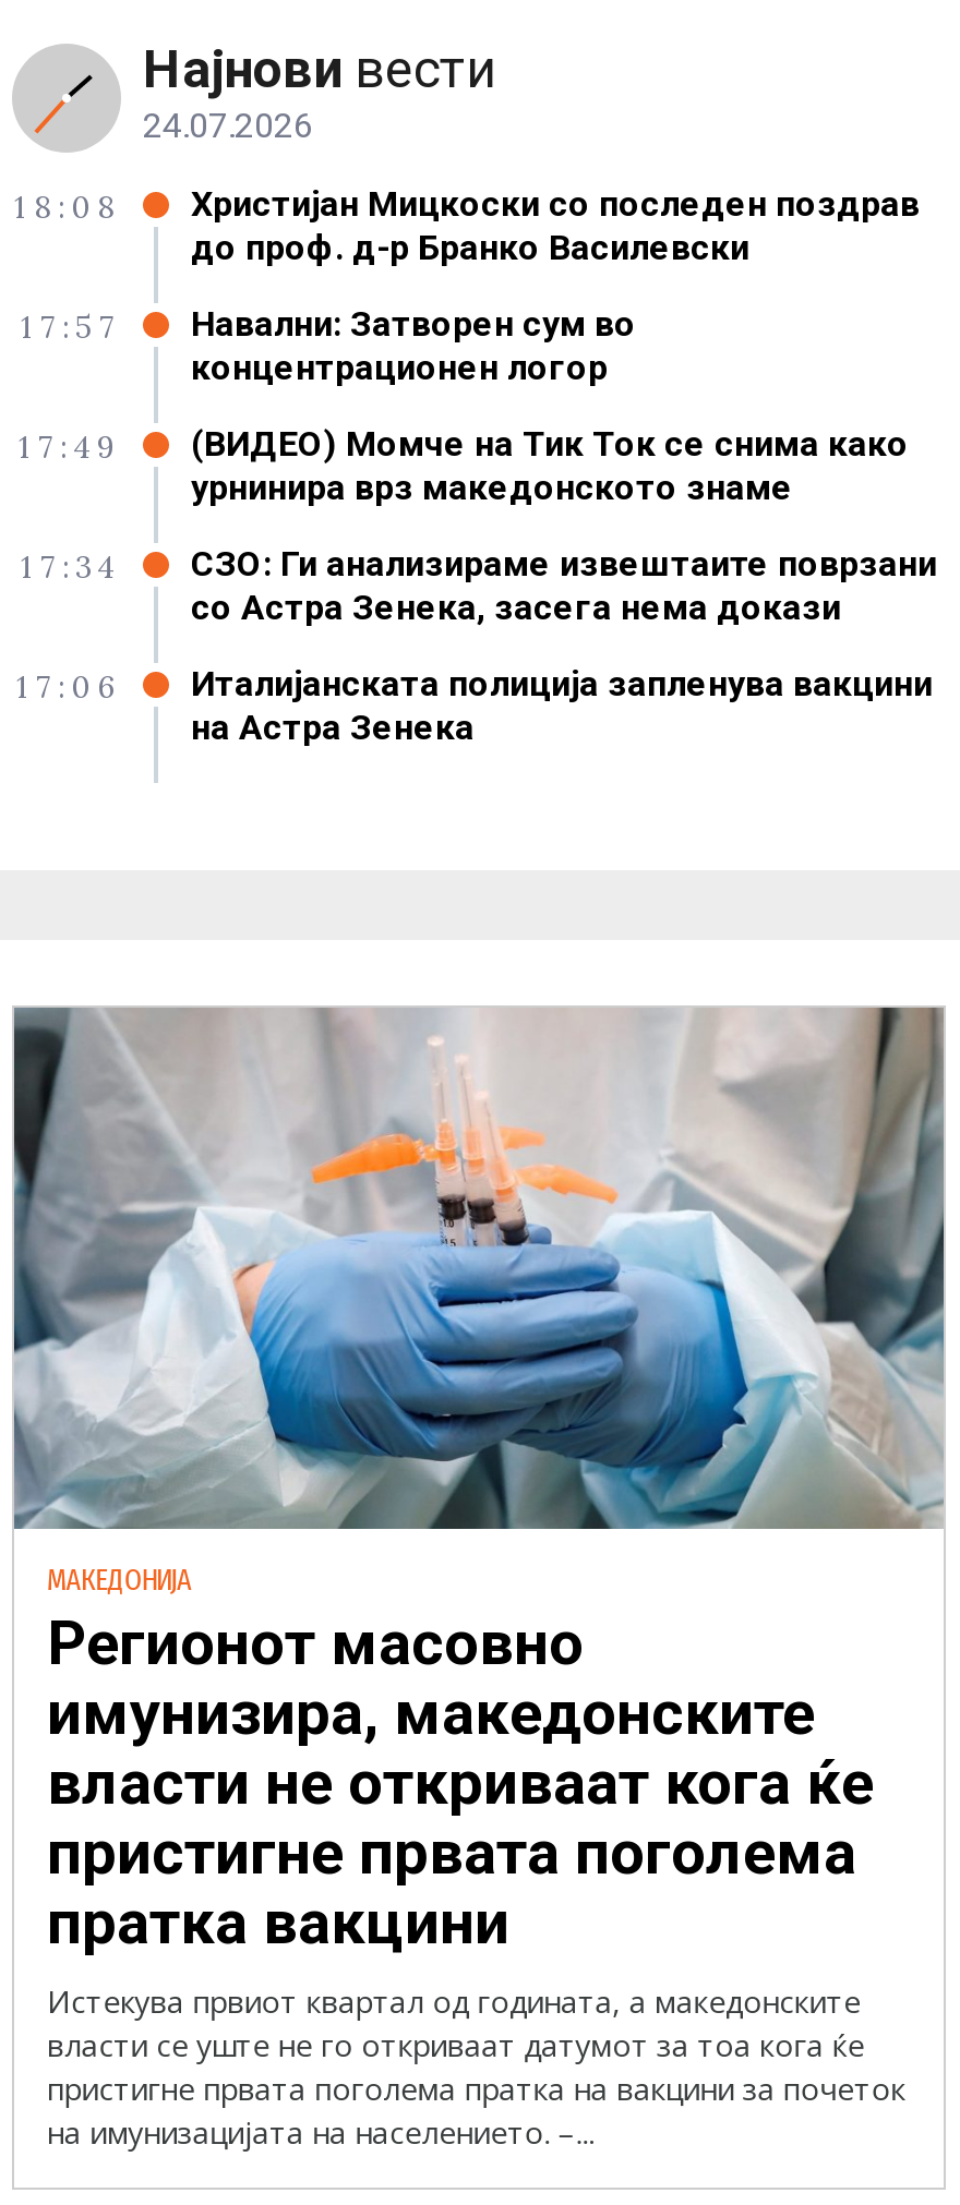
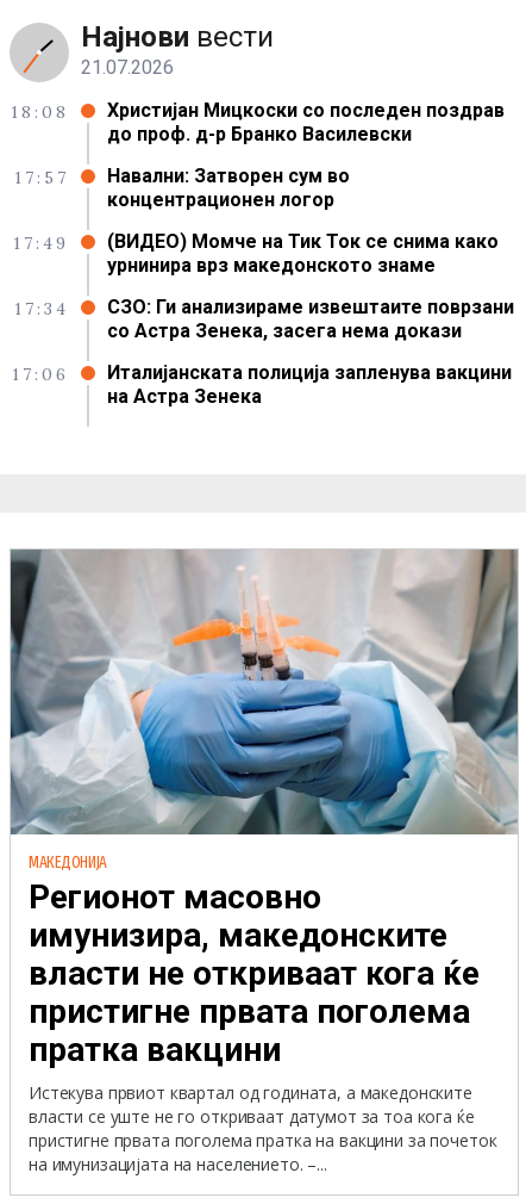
- 24.07.2026
+ 21.07.2026
